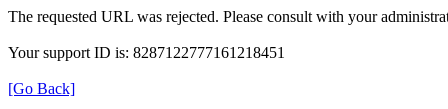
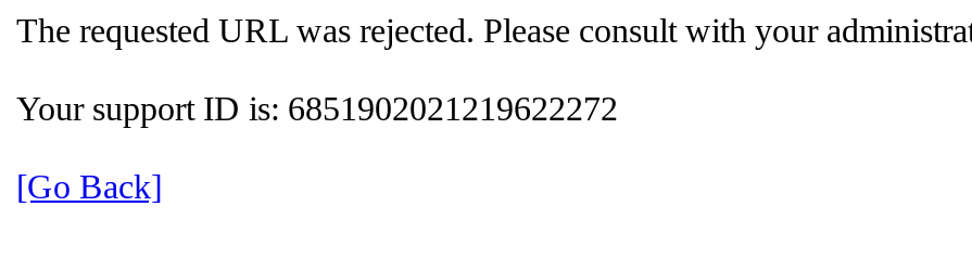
- Your support ID is: 8287122777161218451
+ Your support ID is: 6851902021219622272
